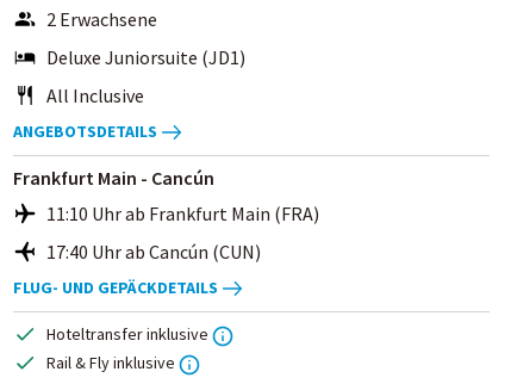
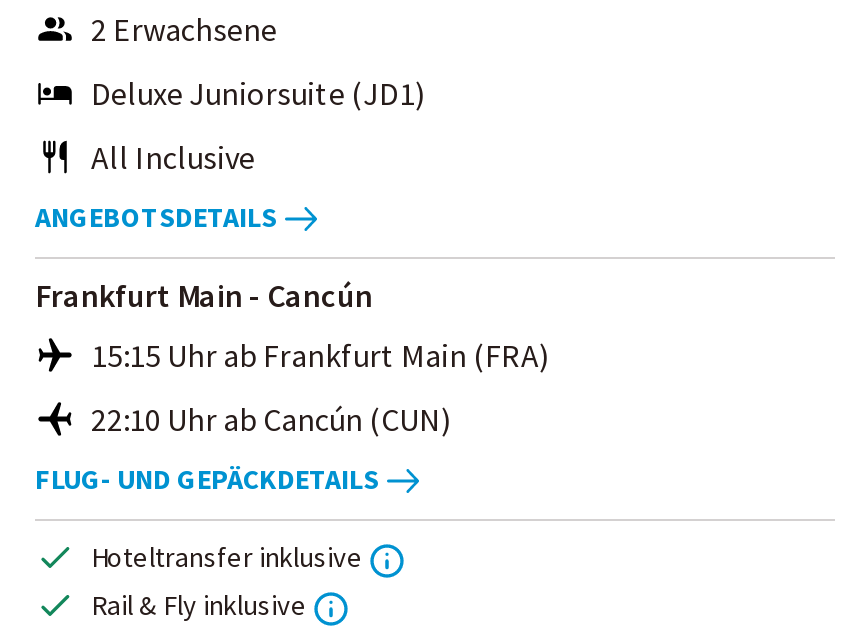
- 11:10 Uhr ab Frankfurt Main (FRA)
+ 15:15 Uhr ab Frankfurt Main (FRA)

- 17:40 Uhr ab Cancún (CUN)
+ 22:10 Uhr ab Cancún (CUN)
